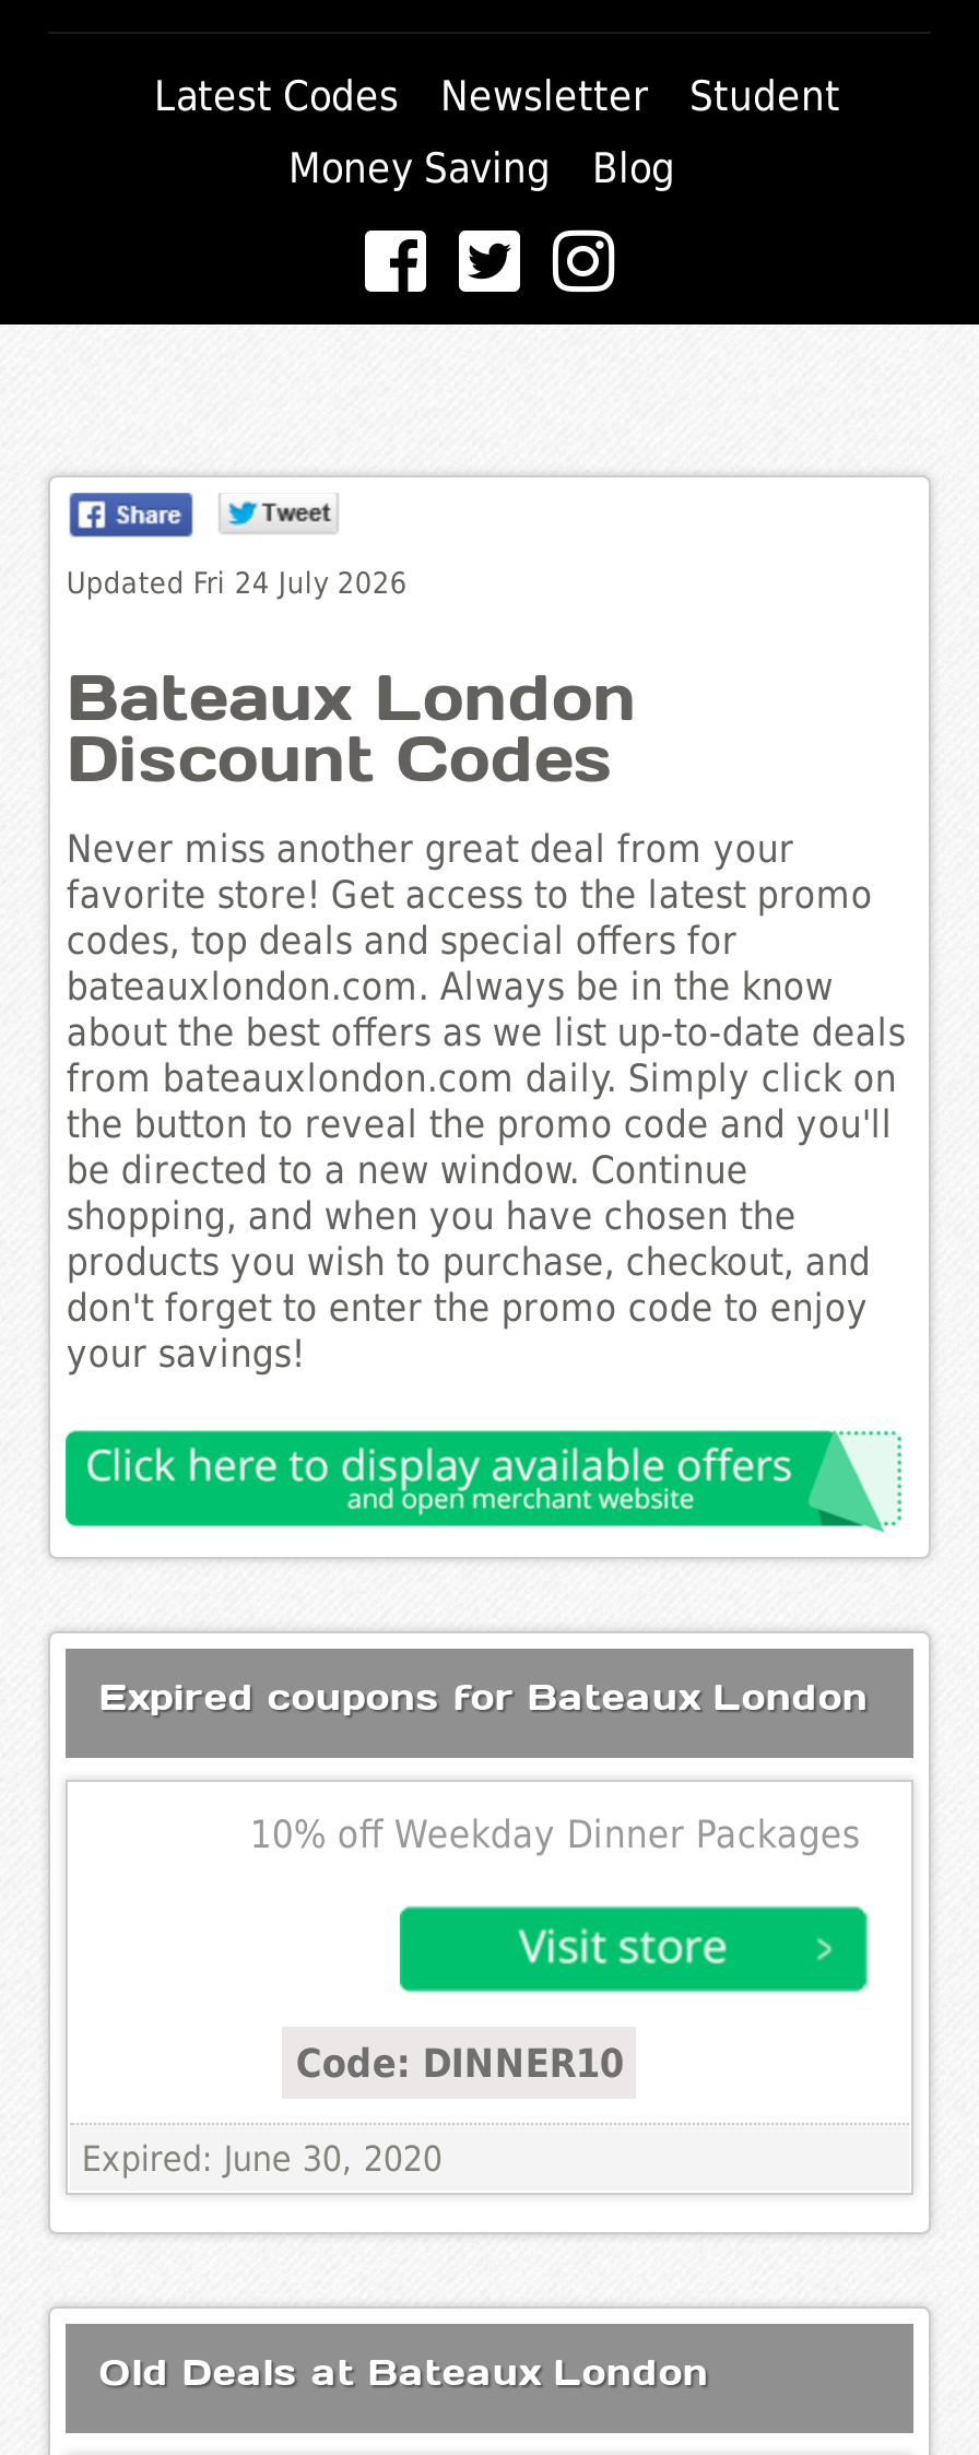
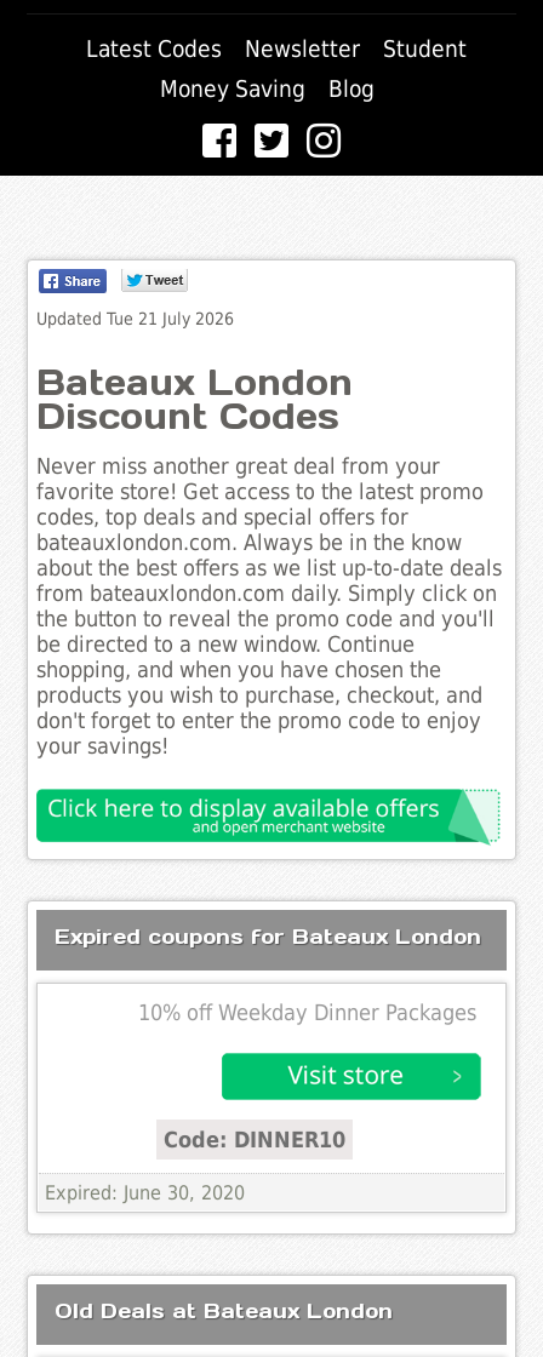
- Updated Fri 24 July 2026
+ Updated Tue 21 July 2026
